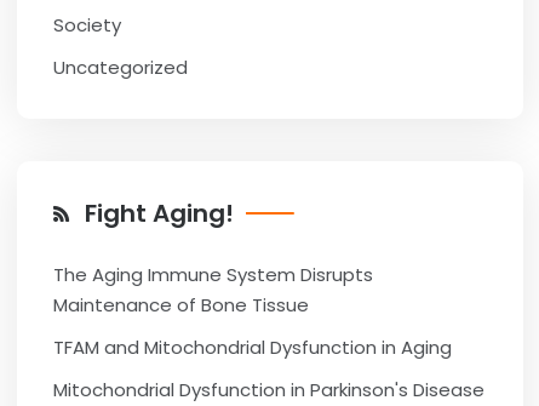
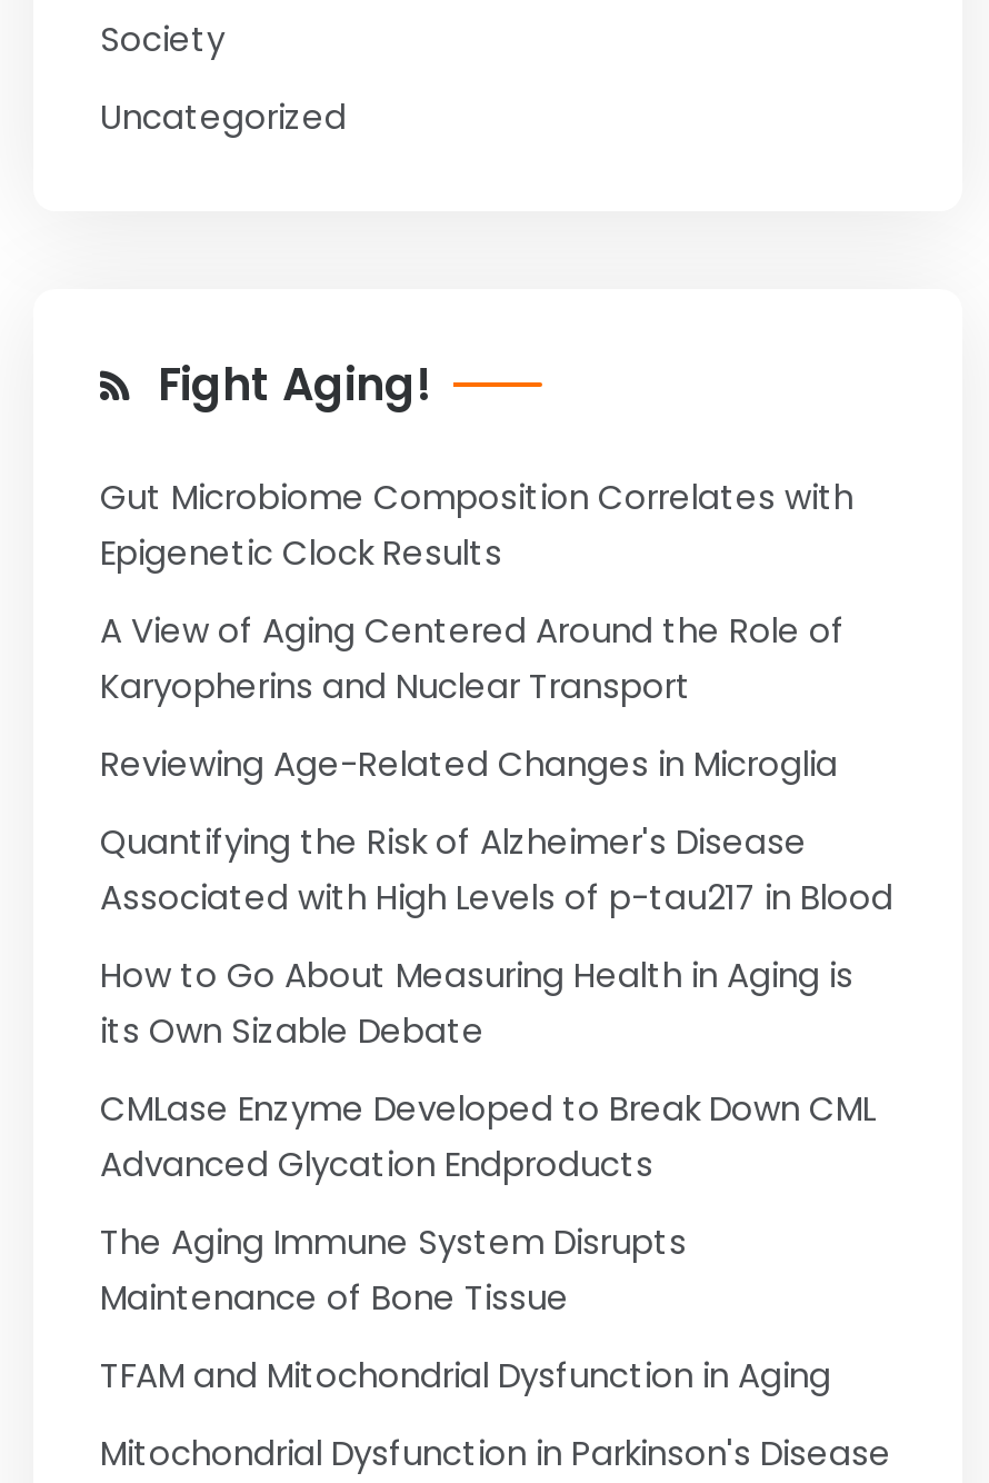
+ Gut Microbiome Composition Correlates with
+ Epigenetic Clock Results
+ A View of Aging Centered Around the Role of
+ Karyopherins and Nuclear Transport
+ Reviewing Age-Related Changes in Microglia
+ Quantifying the Risk of Alzheimer's Disease
+ Associated with High Levels of p-tau217 in Blood
+ How to Go About Measuring Health in Aging is
+ its Own Sizable Debate
+ CMLase Enzyme Developed to Break Down CML
+ Advanced Glycation Endproducts
